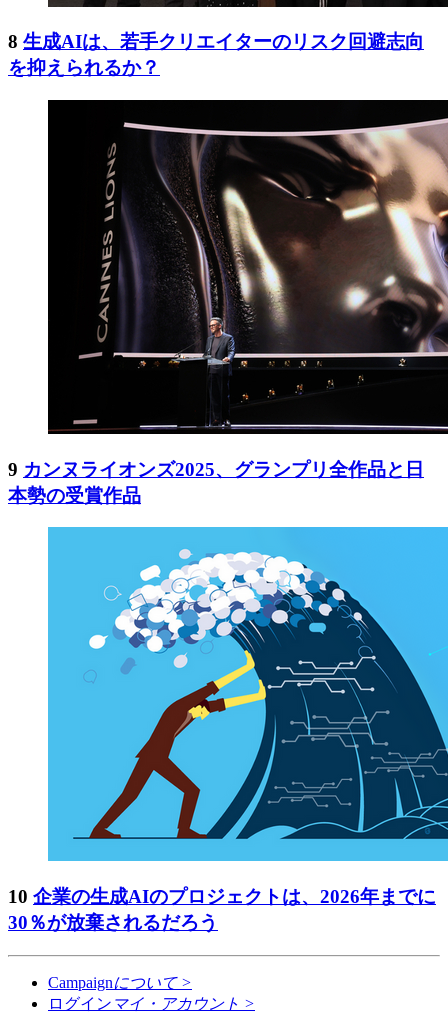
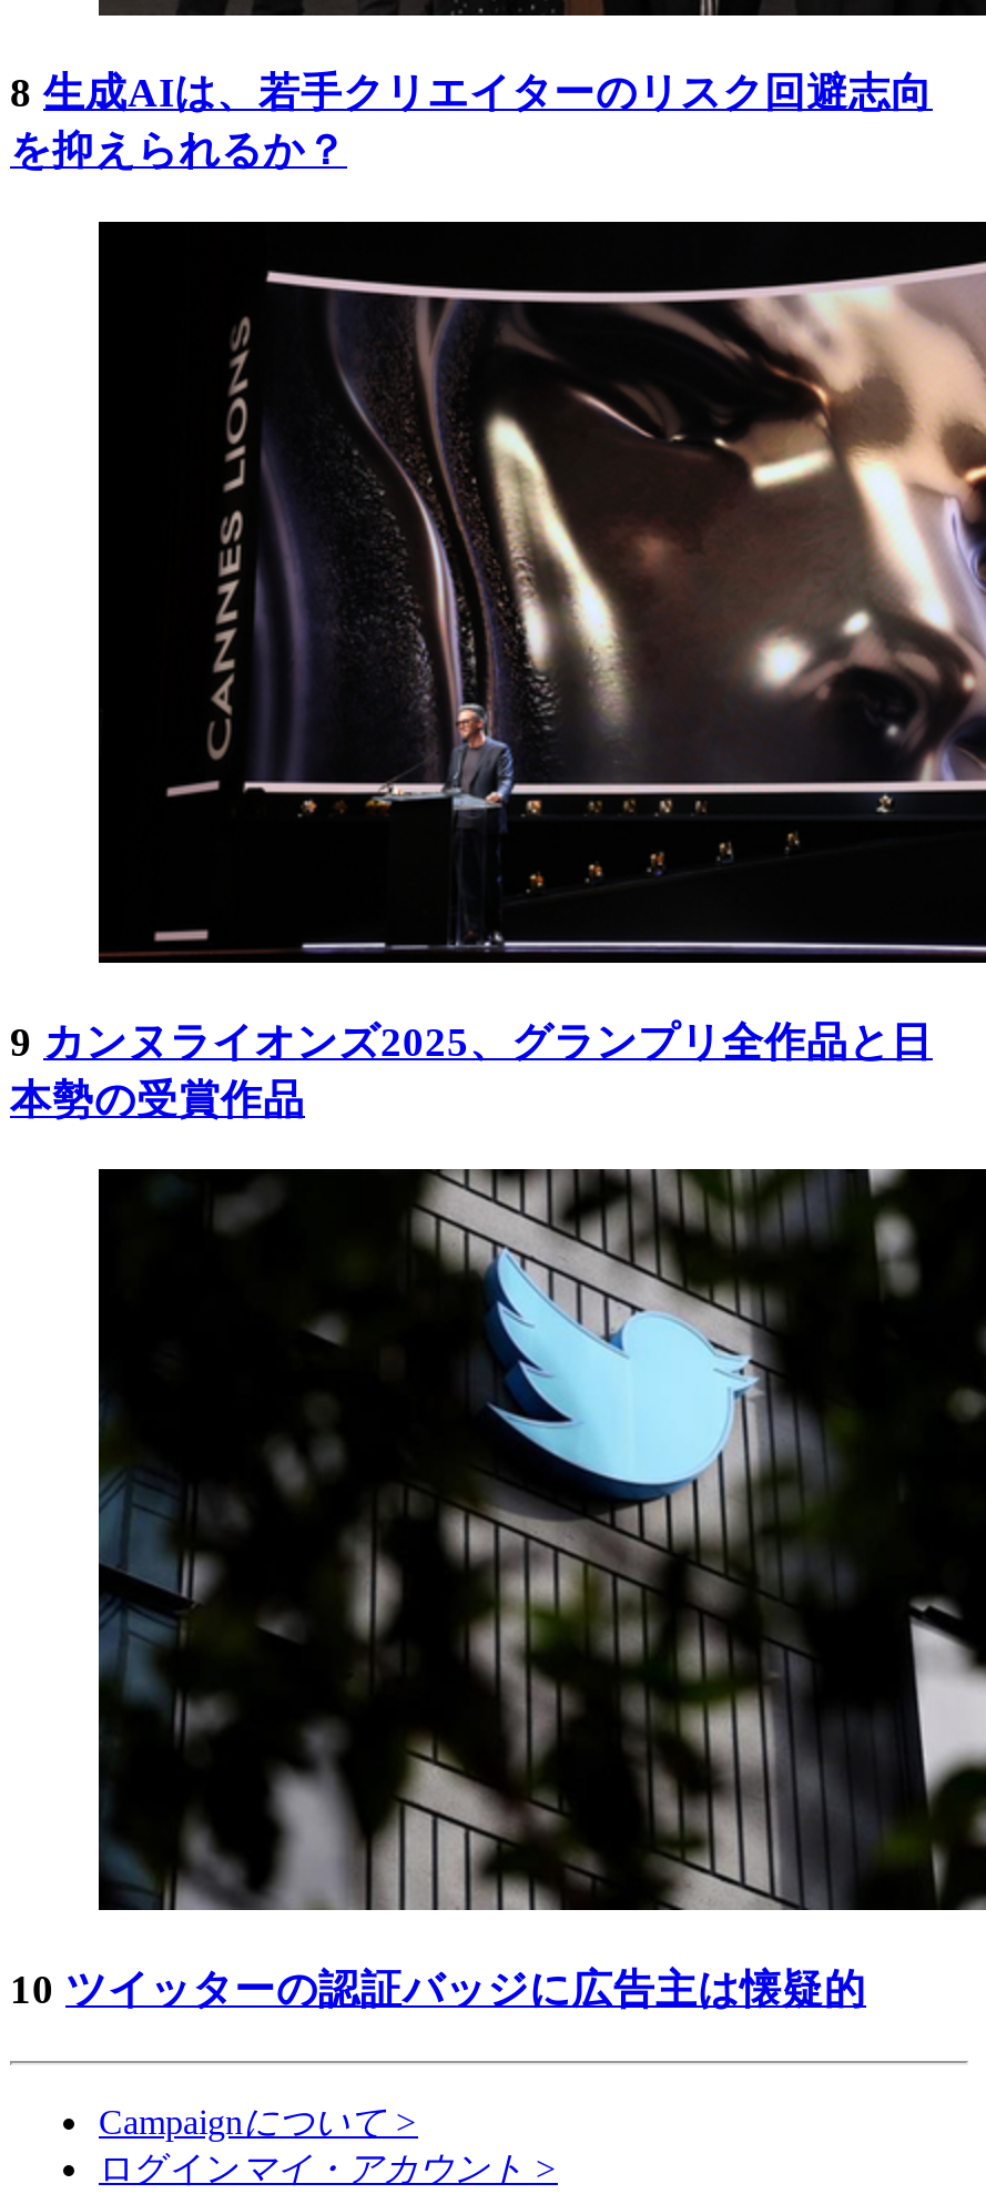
- [image]
- 10 企業の生成AIのプロジェクトは、2026年までに
- 30％が放棄されるだろう
+ [image]
+ 10 ツイッターの認証バッジに広告主は懐疑的
